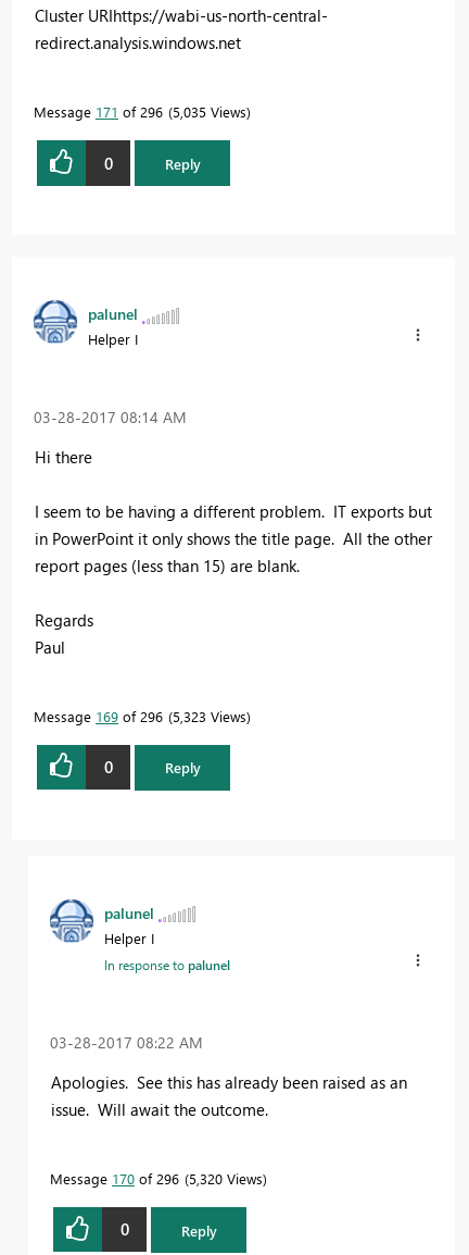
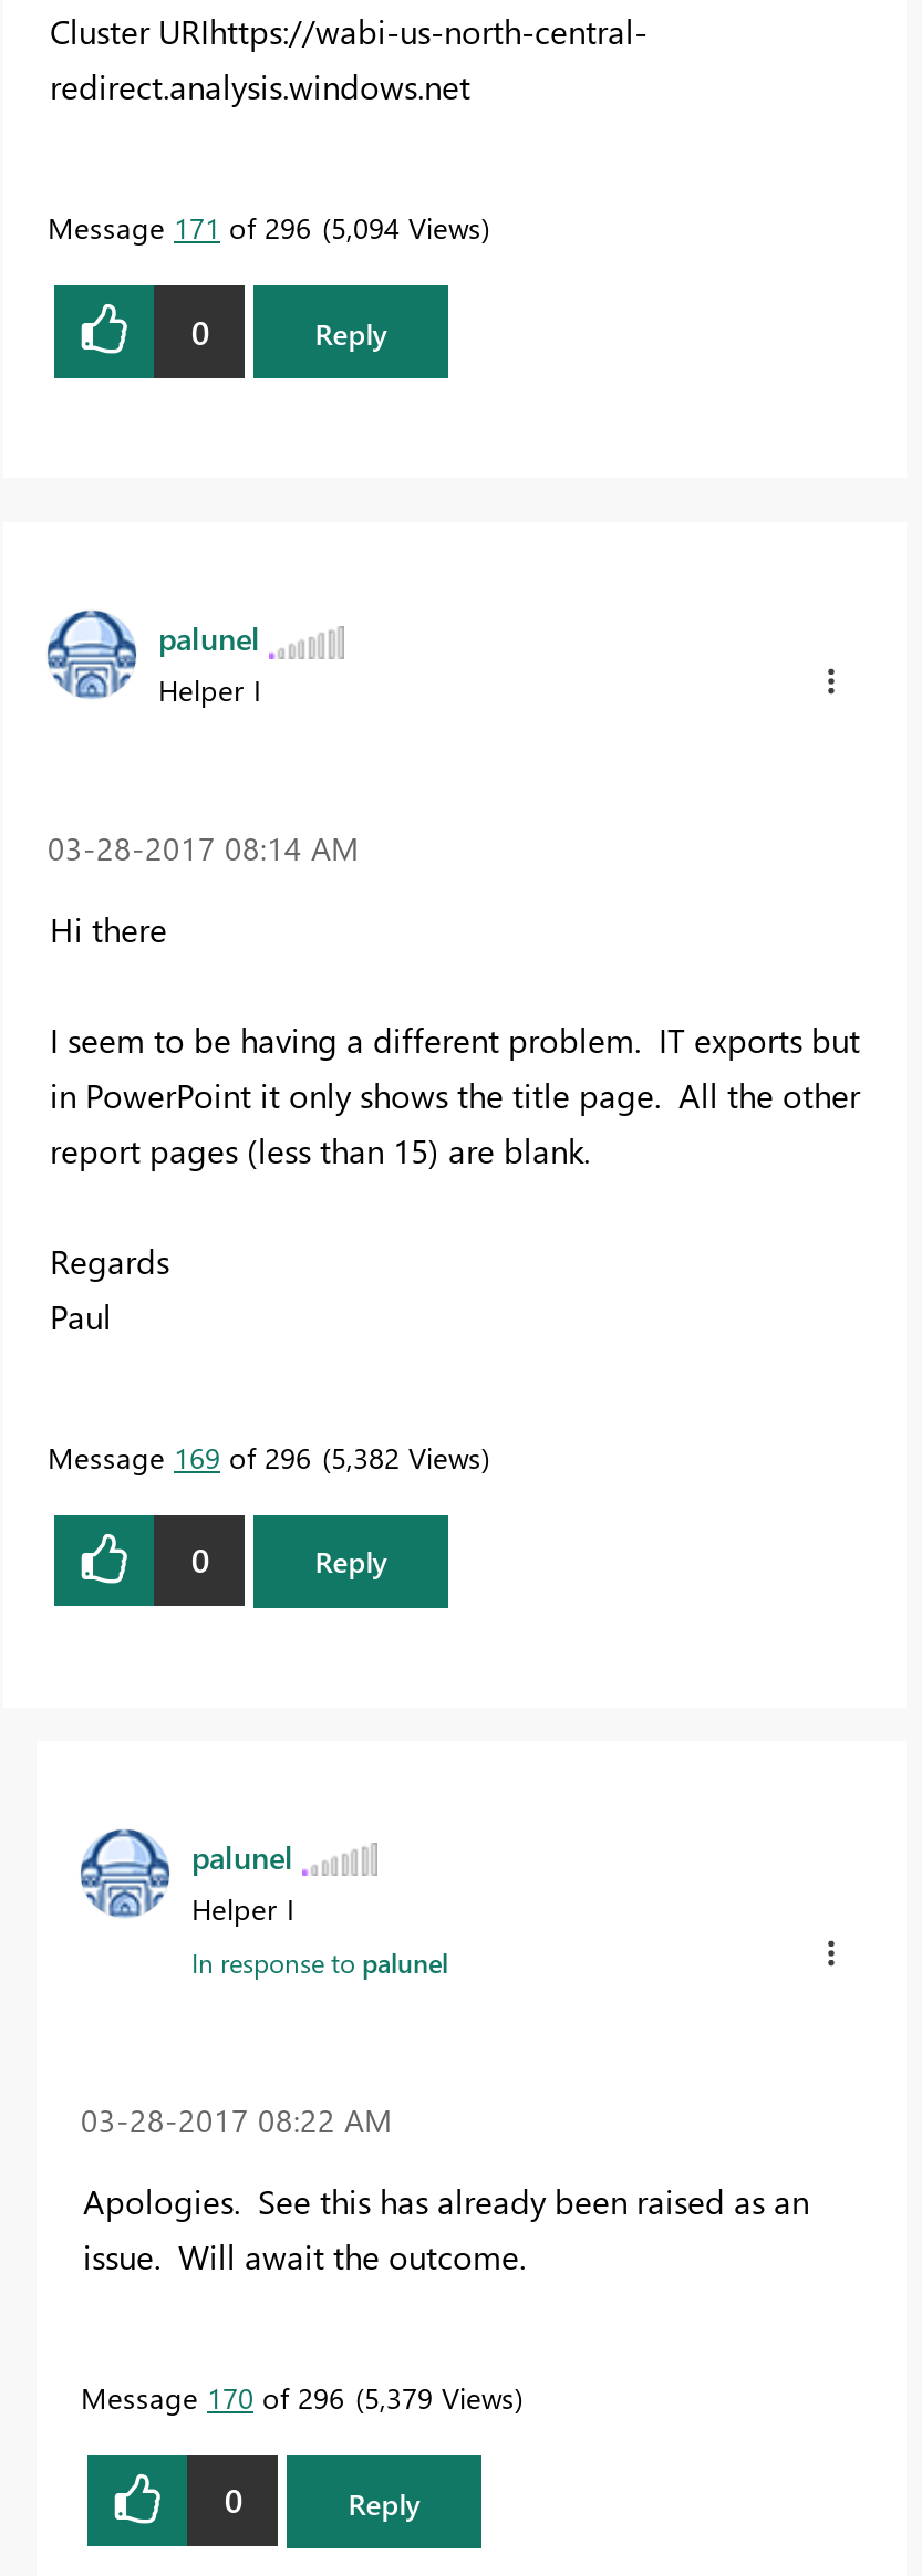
- Message 171 of 296 5,035 Views
+ Message 171 of 296 5,094 Views

- Message 169 of 296 5,323 Views
+ Message 169 of 296 5,382 Views

- Message 170 of 296 5,320 Views
+ Message 170 of 296 5,379 Views
